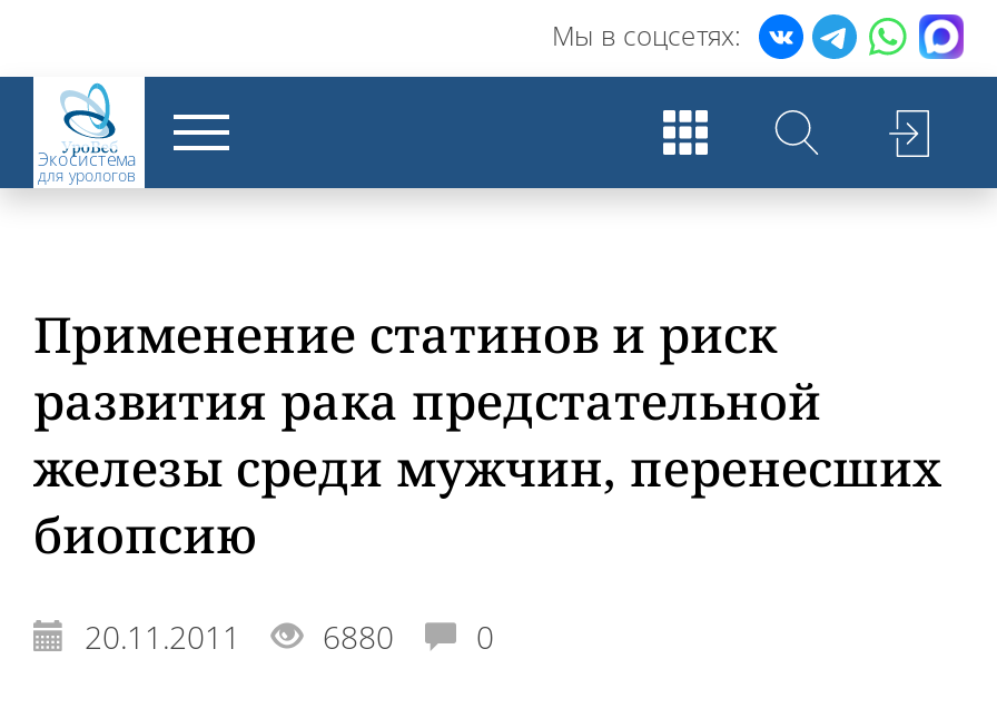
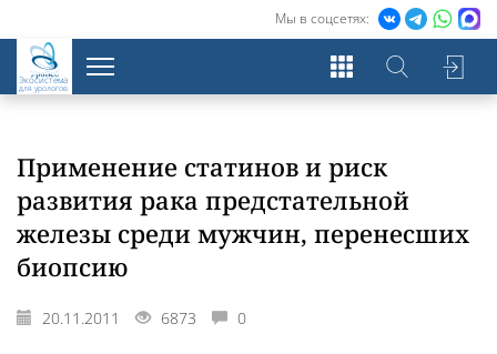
- 20.11.2011 6880 0
+ 20.11.2011 6873 0
